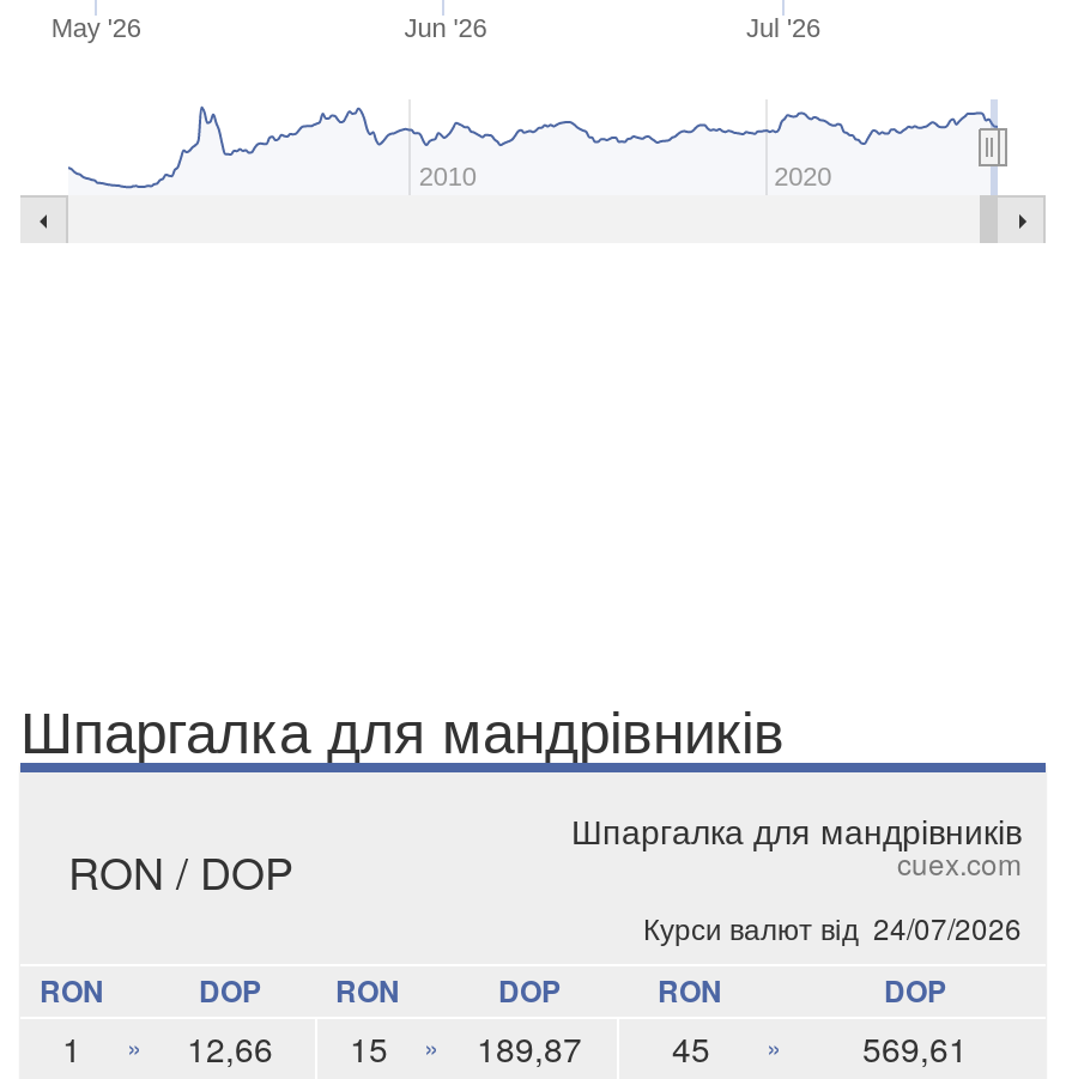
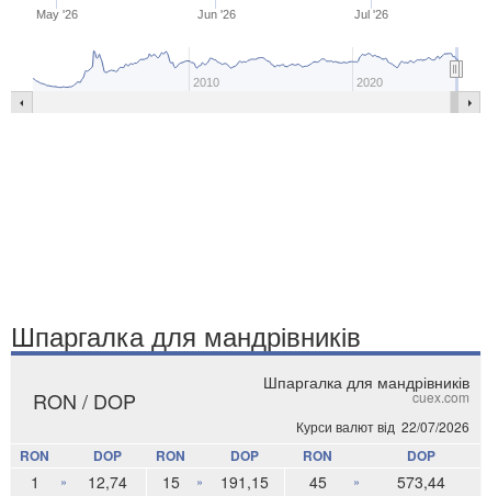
- Курси валют від 24/07/2026
+ Курси валют від 22/07/2026

- 12,66
+ 12,74

- 189,87
+ 191,15

- 569,61
+ 573,44
